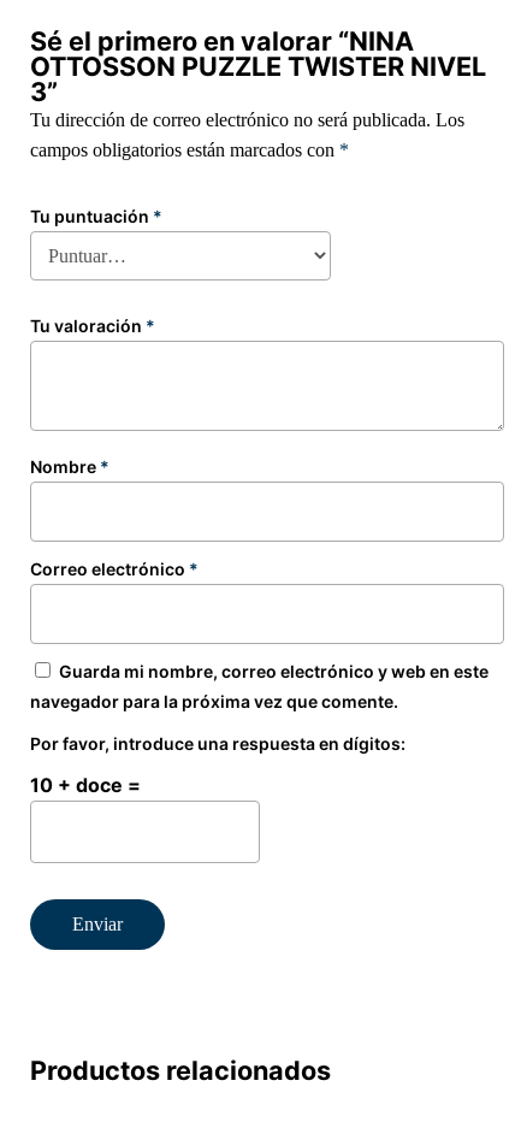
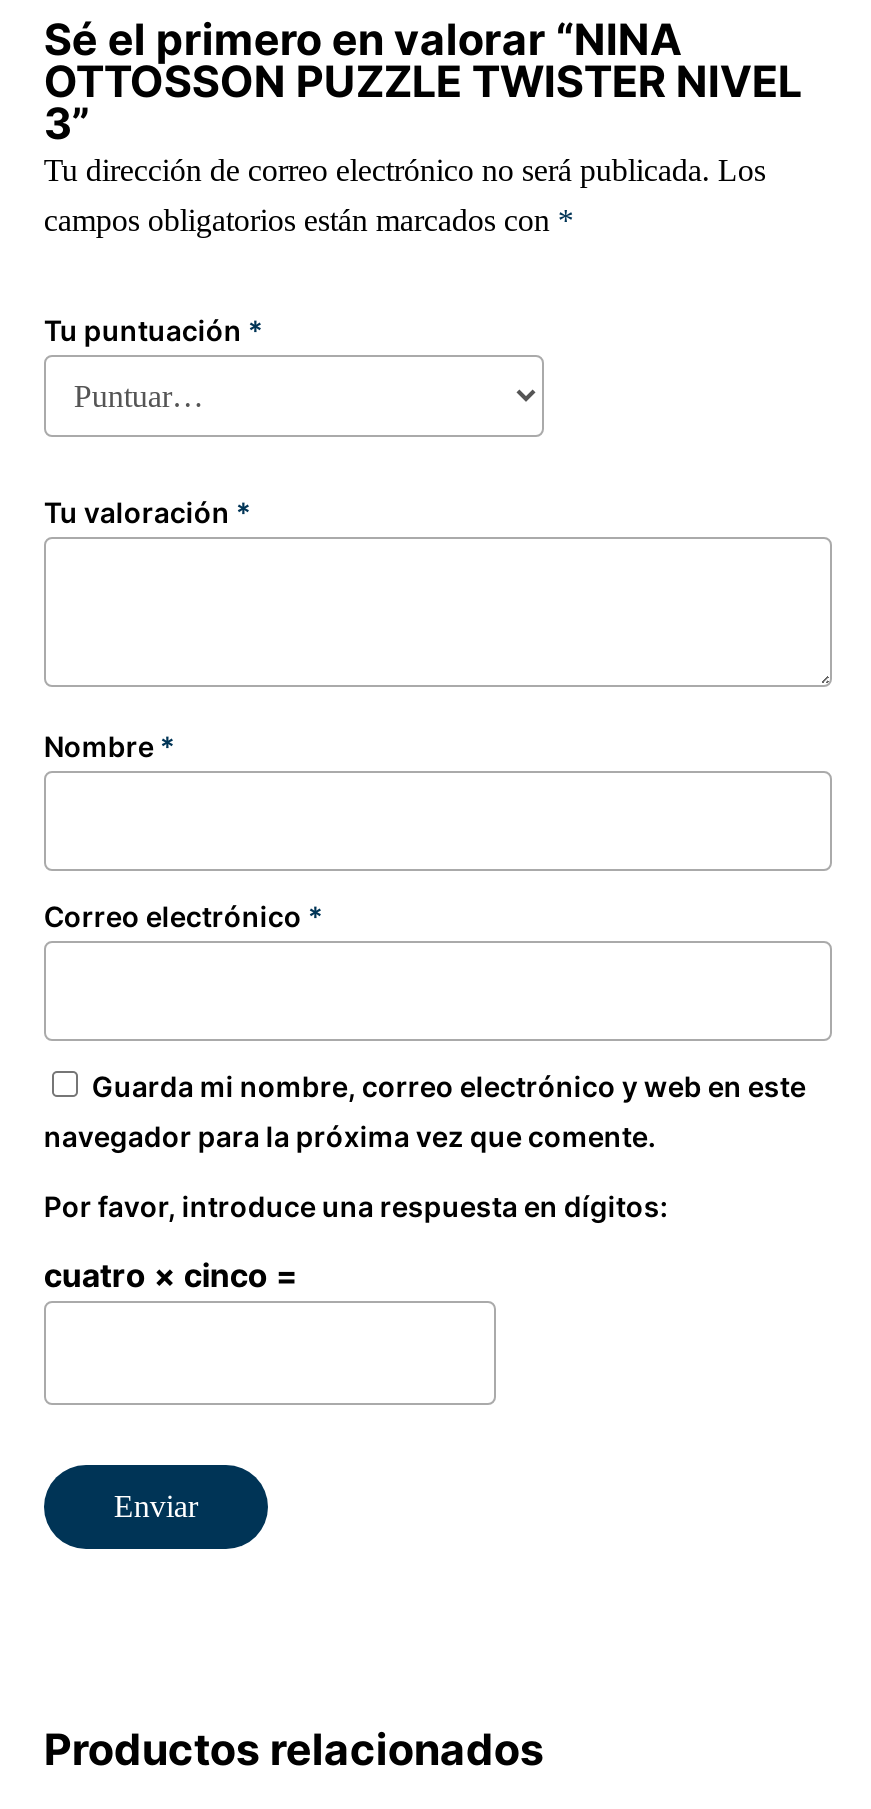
- 10 + doce =
+ cuatro × cinco =
